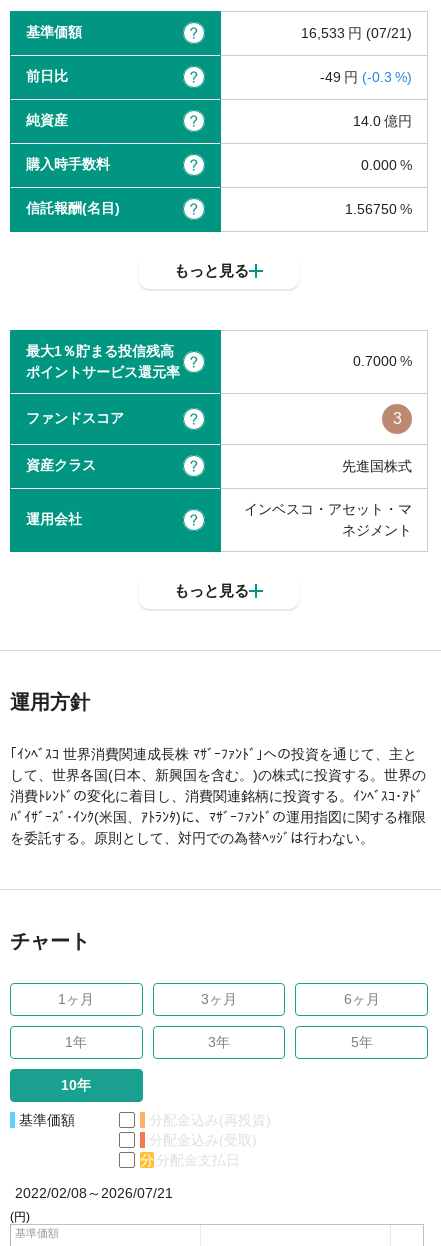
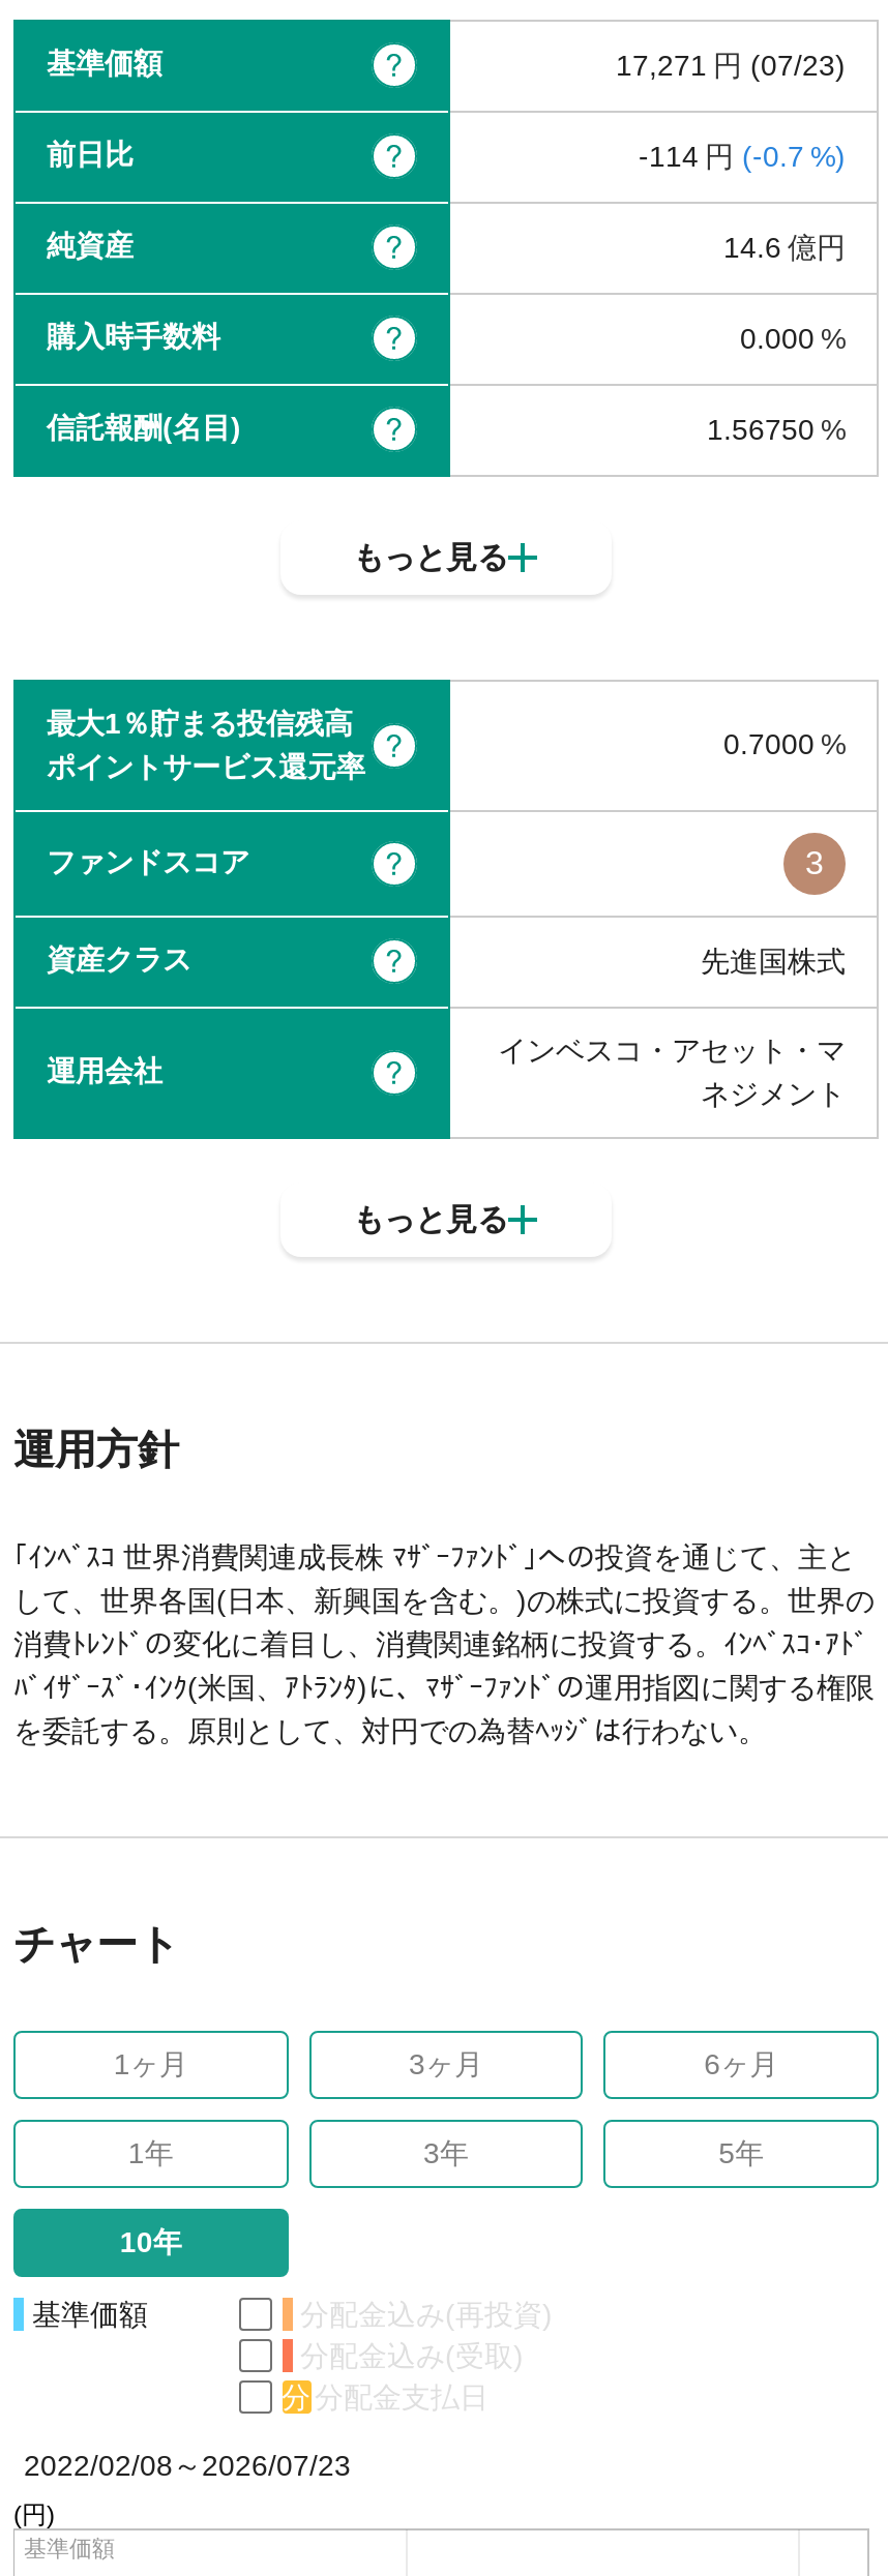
- 16,533
+ 17,271

- (07/21)
+ (07/23)

- -49
+ -114

- (-0.3
+ (-0.7

- 14.0
+ 14.6

- 2022/02/08～2026/07/21
+ 2022/02/08～2026/07/23
